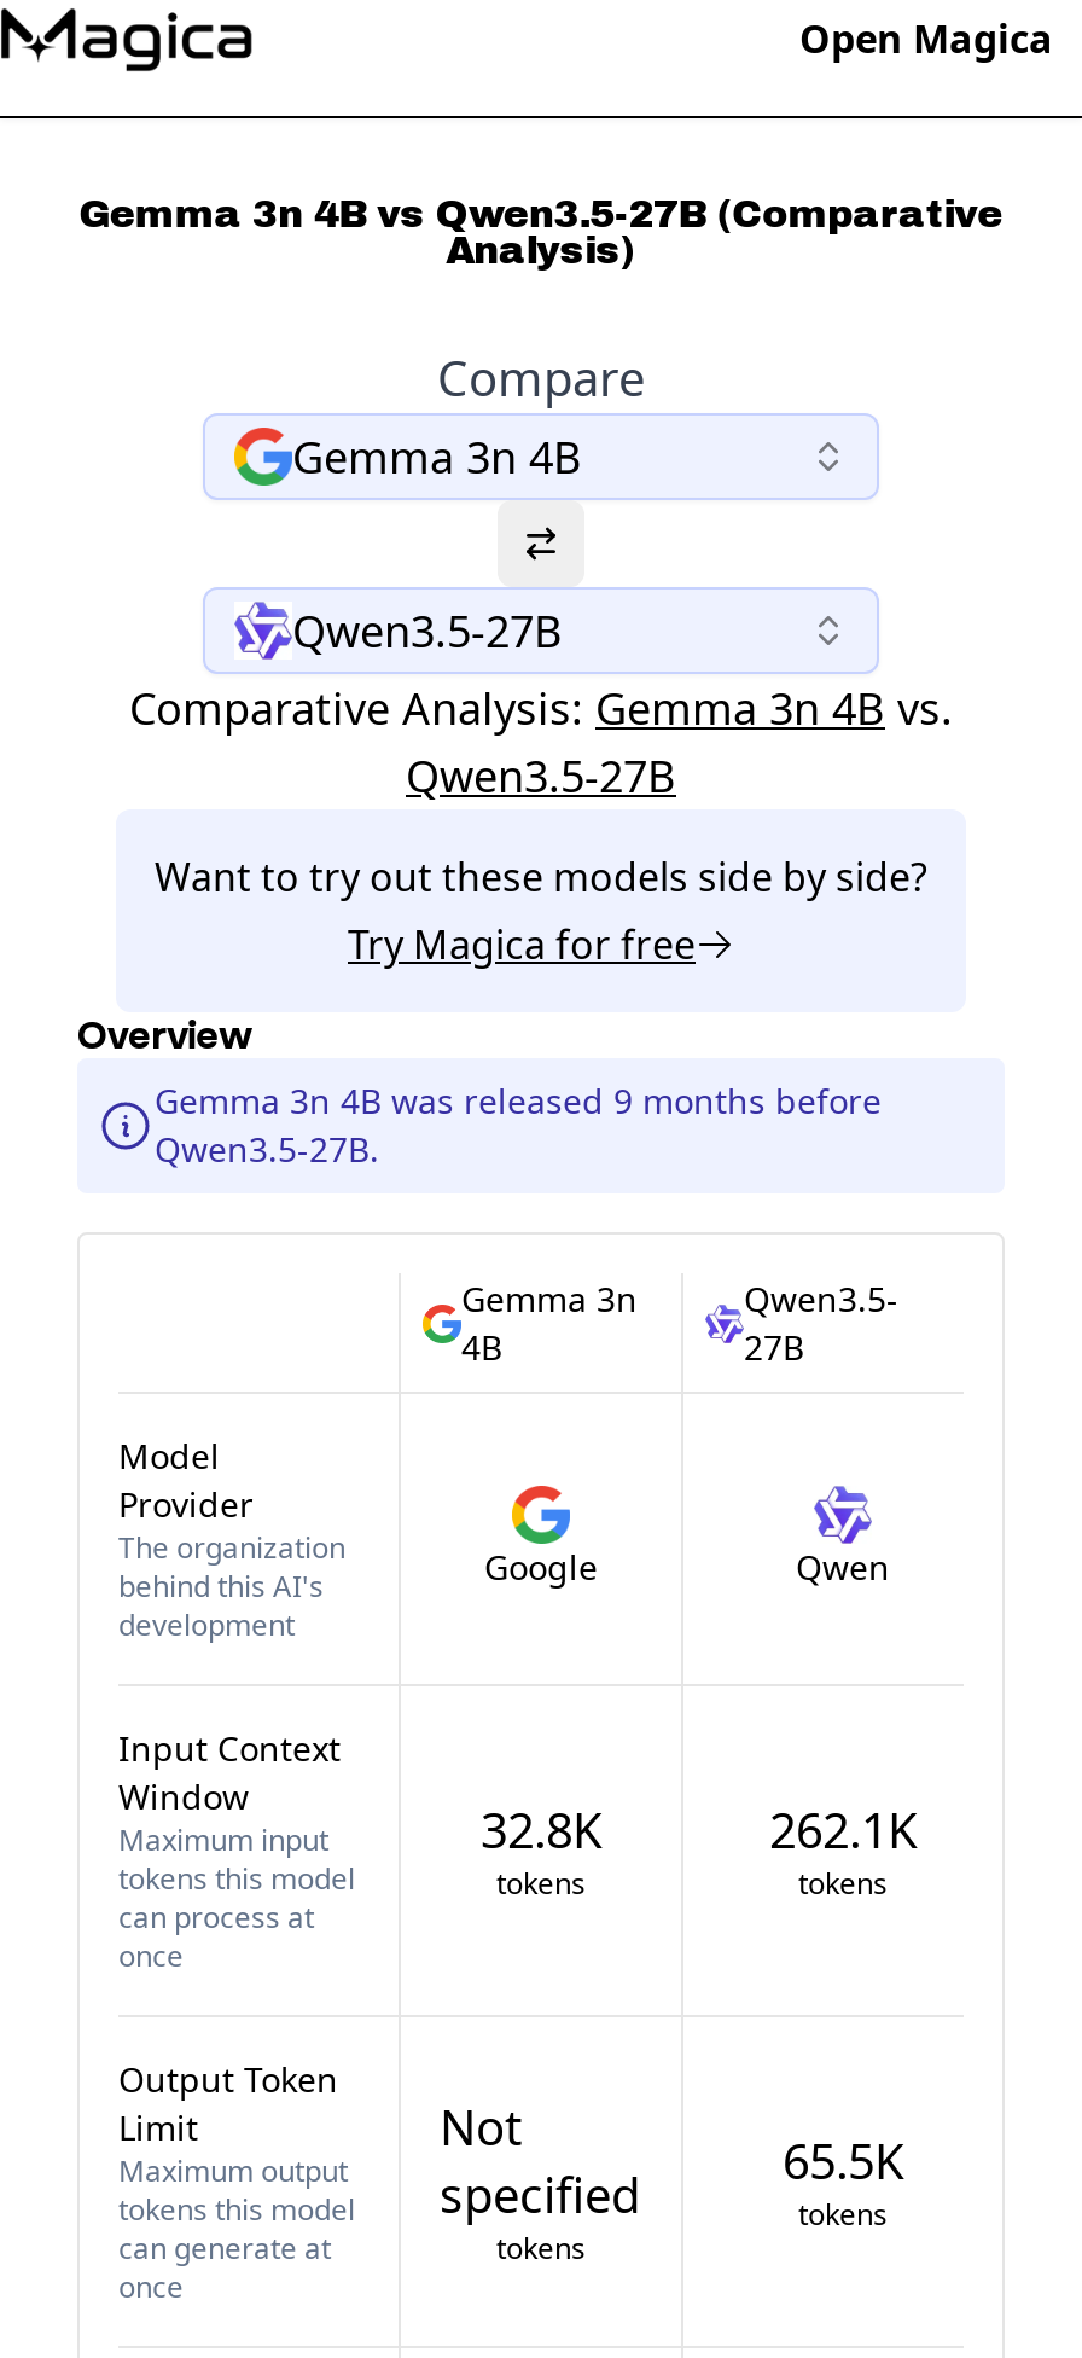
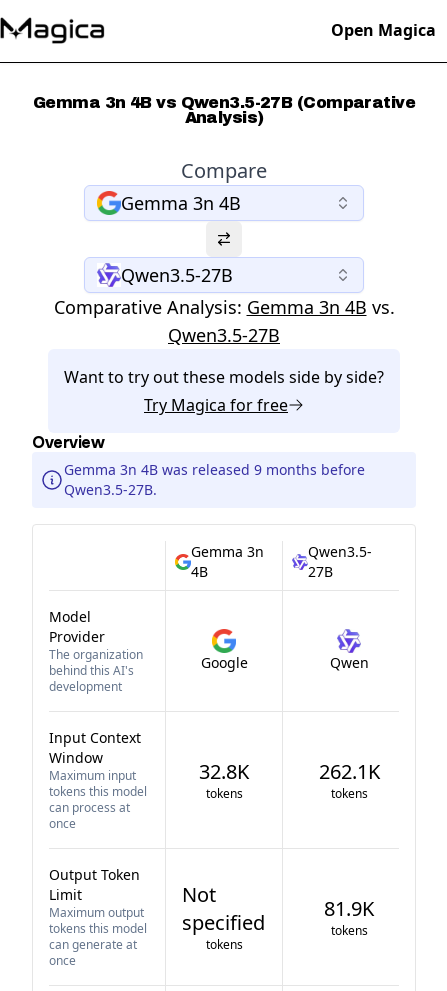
- 65.5K
+ 81.9K
